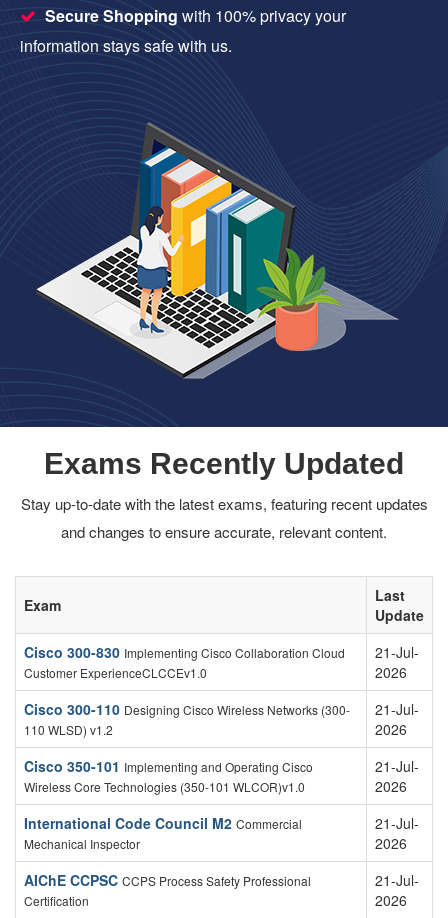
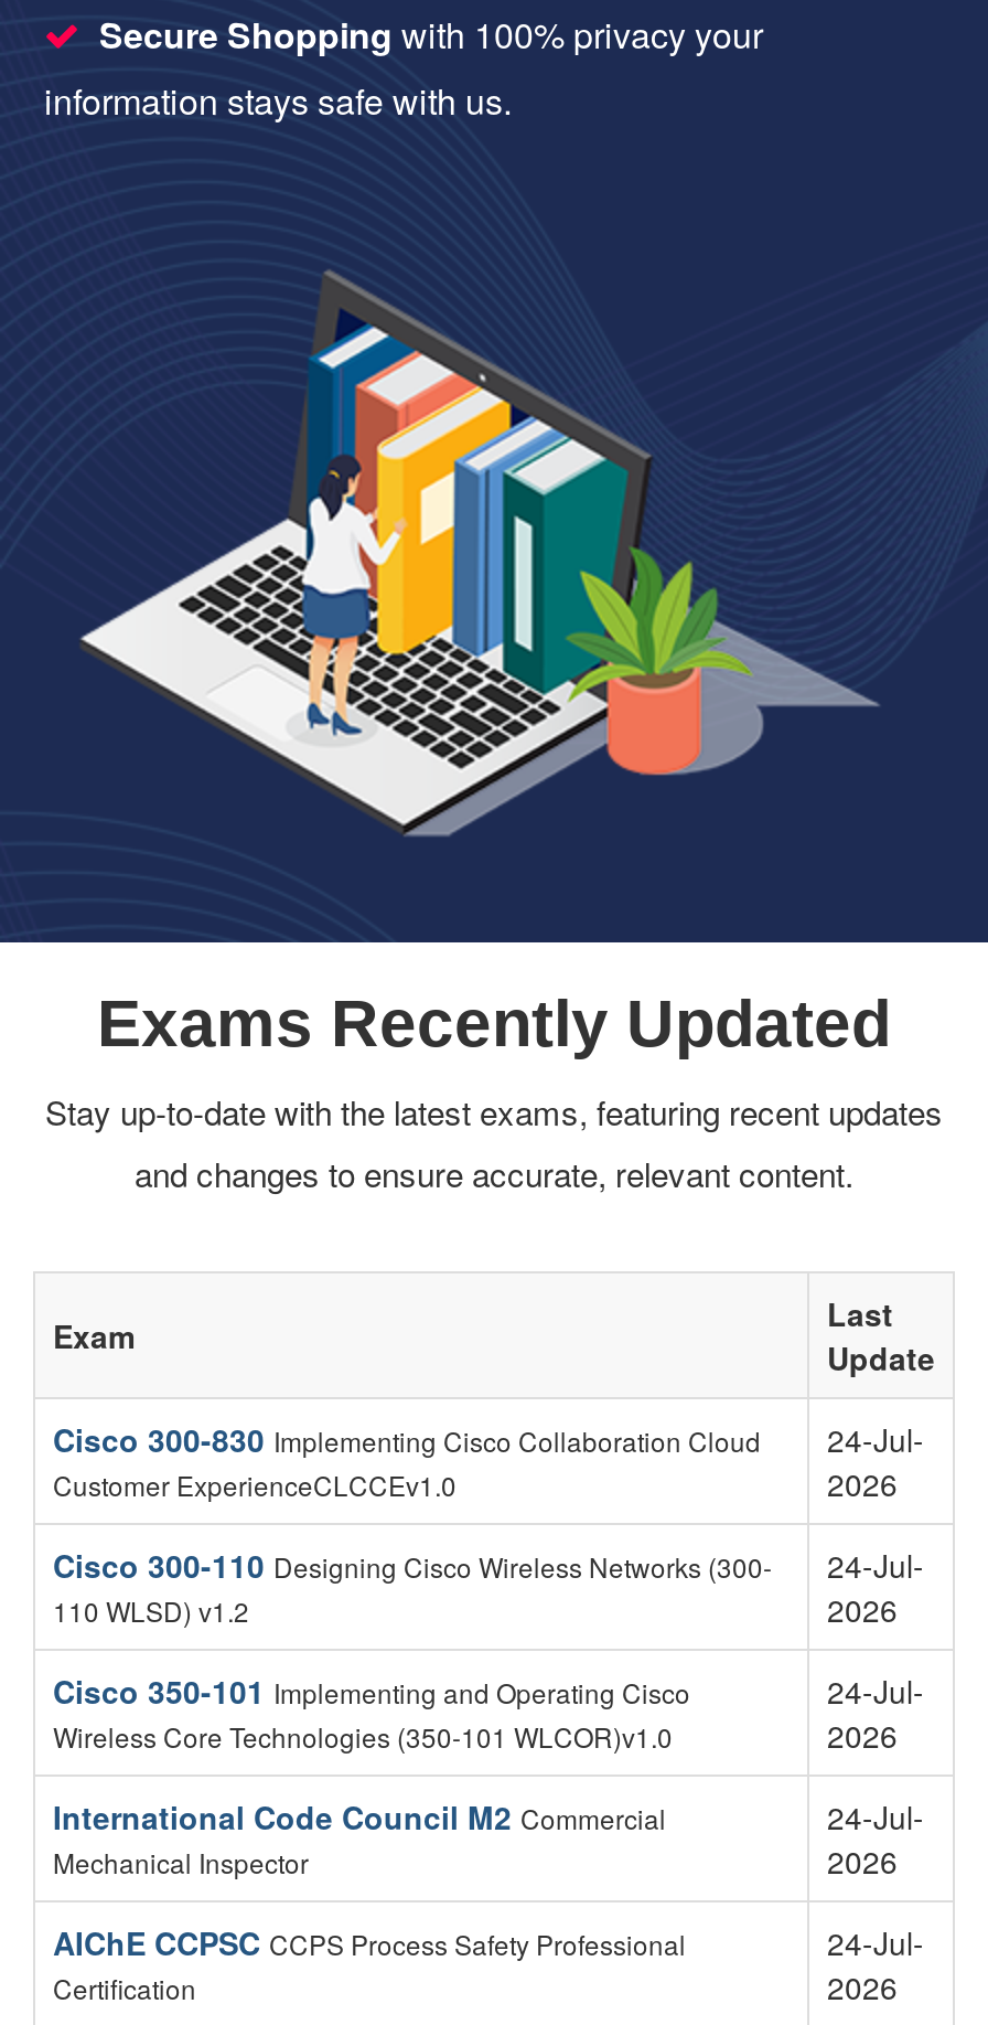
- Cisco 300-830 Implementing Cisco Collaboration Cloud 21-Jul-
+ Cisco 300-830 Implementing Cisco Collaboration Cloud 24-Jul-

- Cisco 300-110 Designing Cisco Wireless Networks (300- 21-Jul-
+ Cisco 300-110 Designing Cisco Wireless Networks (300- 24-Jul-

- 21-Jul-
+ 24-Jul-

- 21-Jul-
+ 24-Jul-

- 21-Jul-
+ 24-Jul-
